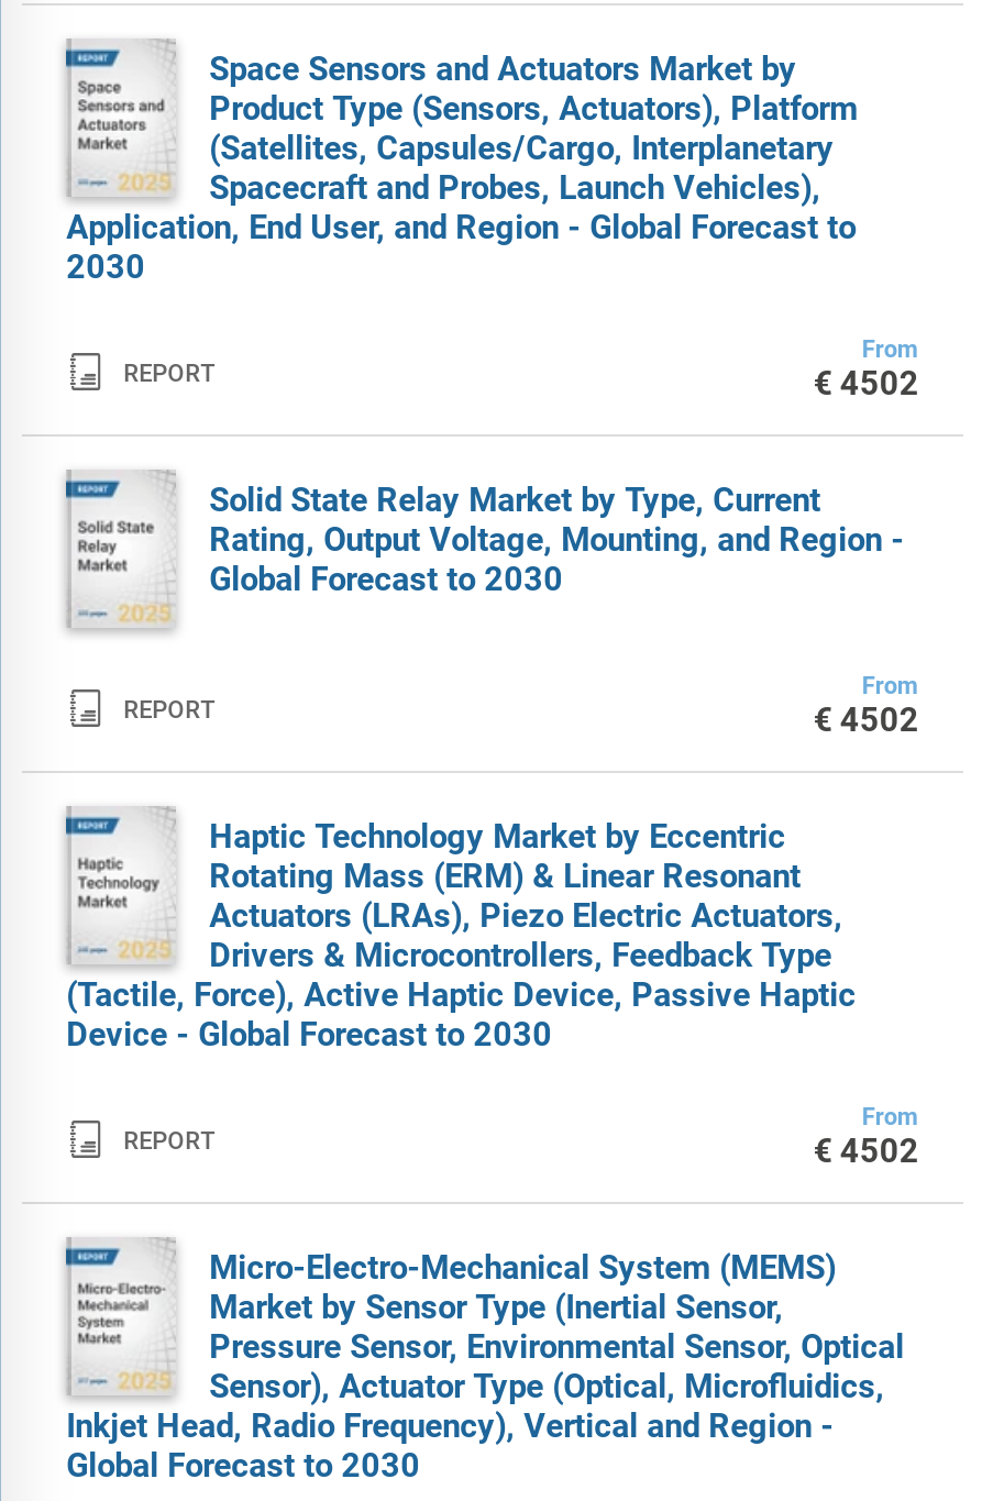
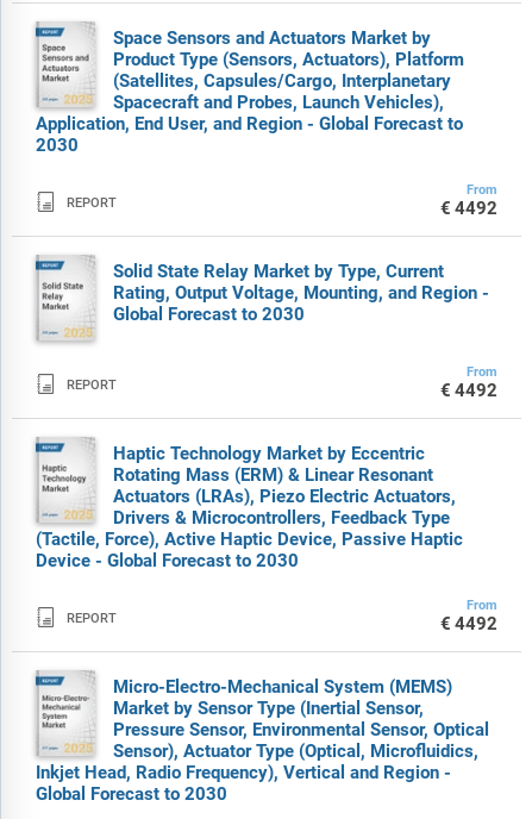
- €4502
+ €4492

- €4502
+ €4492

- €4502
+ €4492
